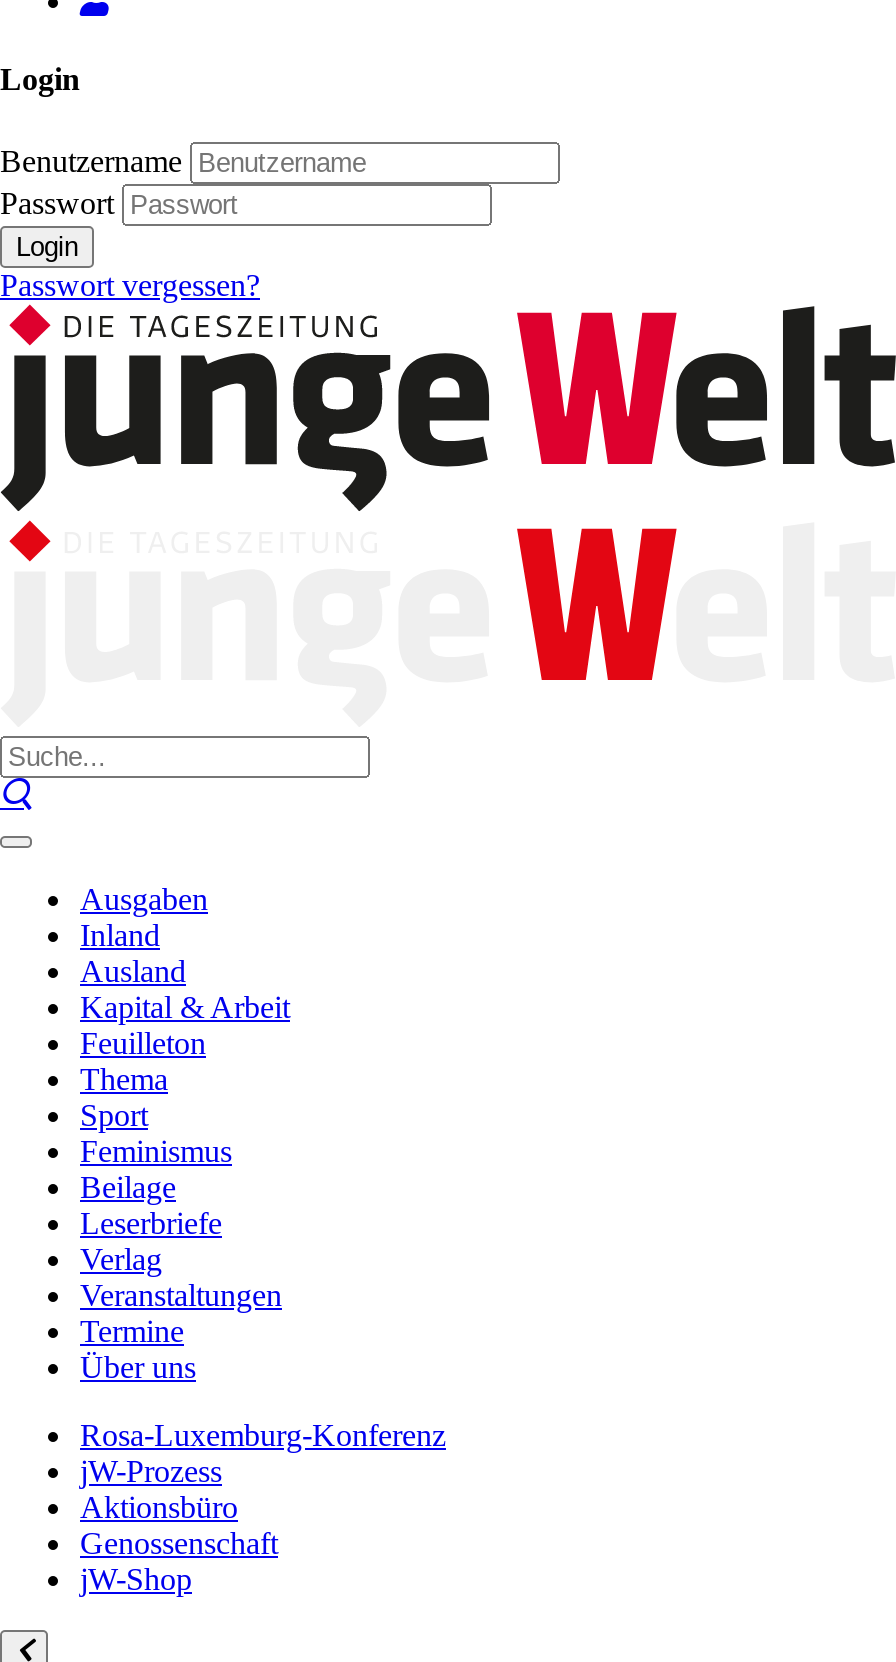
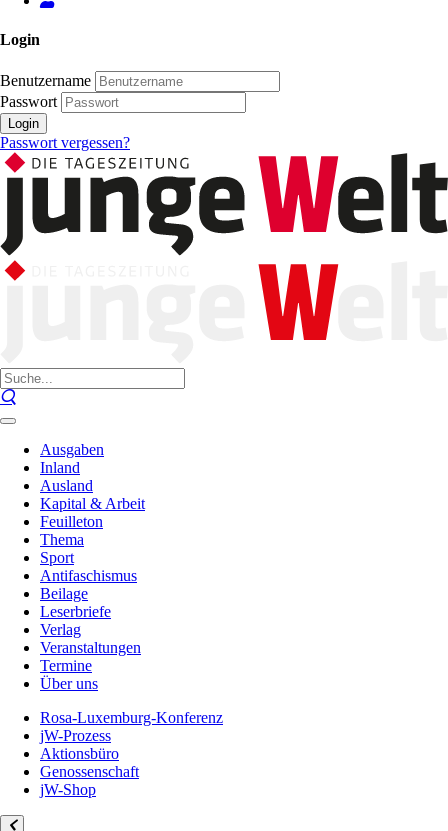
- Feminismus
+ Antifaschismus
